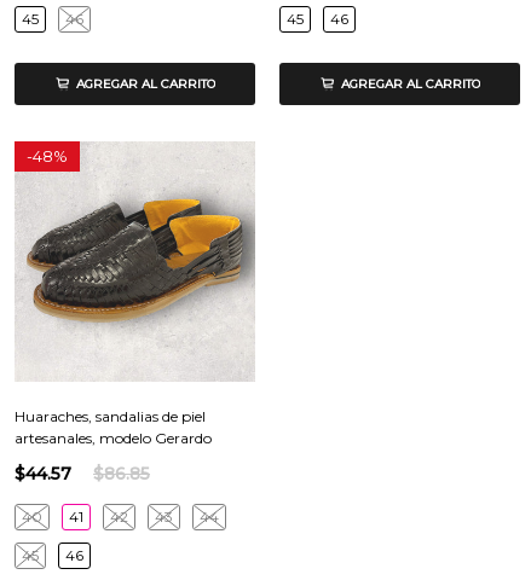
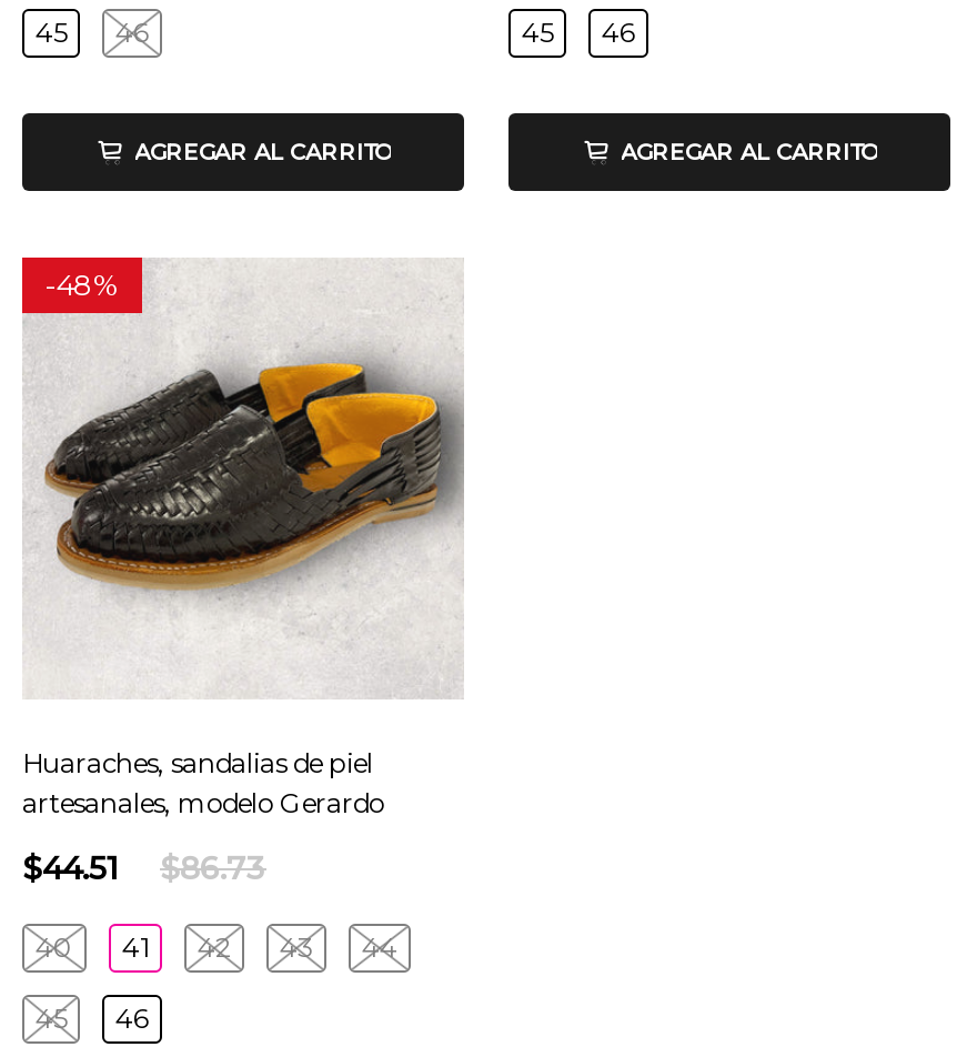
- $44.57
+ $44.51

- $86.85
+ $86.73
